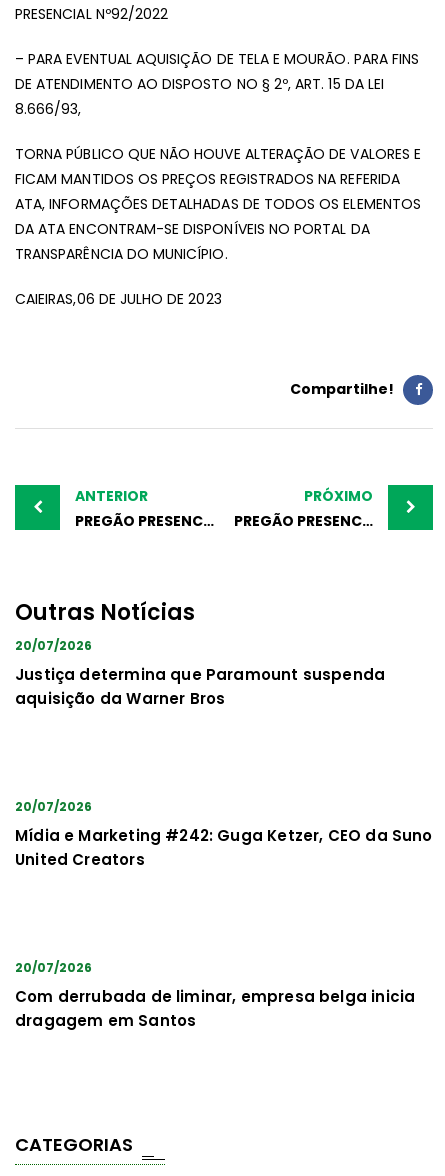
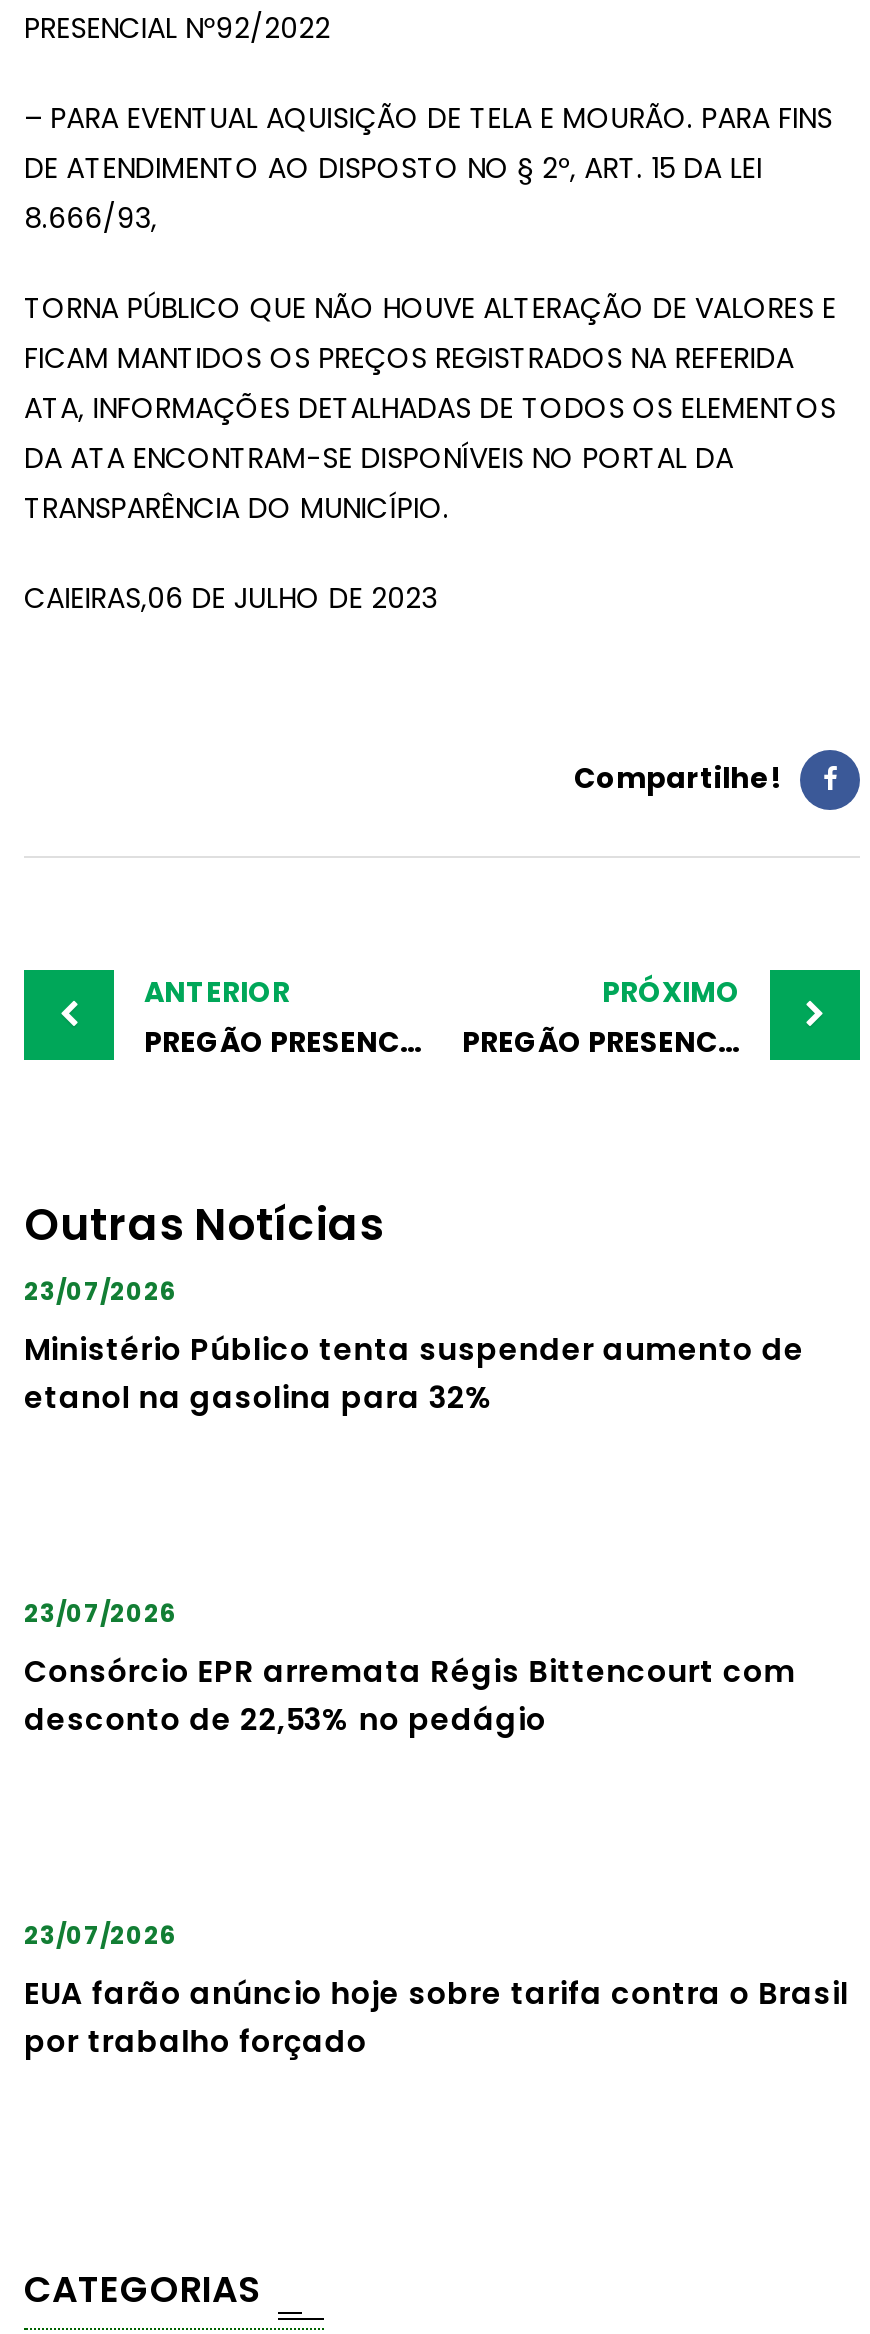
- 20/07/2026
+ 23/07/2026

- Justiça determina que Paramount suspenda
- aquisição da Warner Bros
+ Ministério Público tenta suspender aumento de
+ etanol na gasolina para 32%

- 20/07/2026
+ 23/07/2026

- Mídia e Marketing #242: Guga Ketzer, CEO da Suno
- United Creators
+ Consórcio EPR arremata Régis Bittencourt com
+ desconto de 22,53% no pedágio

- 20/07/2026
+ 23/07/2026

- Com derrubada de liminar, empresa belga inicia
- dragagem em Santos
+ EUA farão anúncio hoje sobre tarifa contra o Brasil
+ por trabalho forçado
